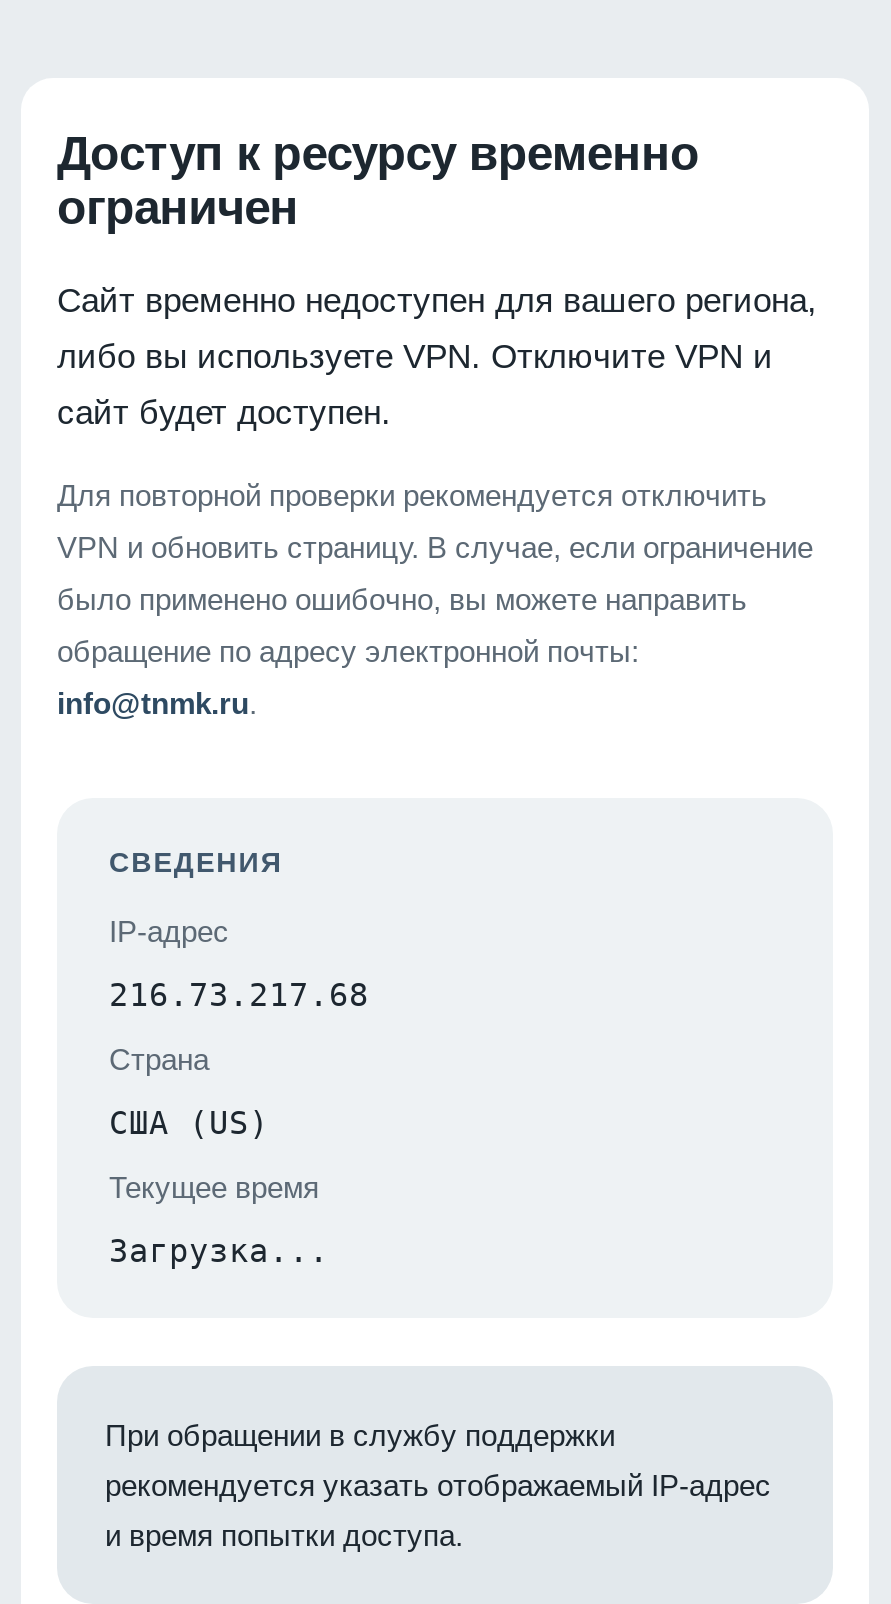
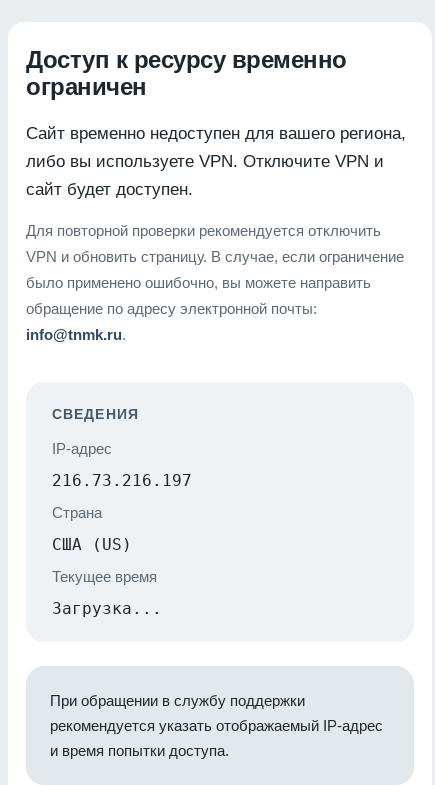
- 216.73.217.68
+ 216.73.216.197
